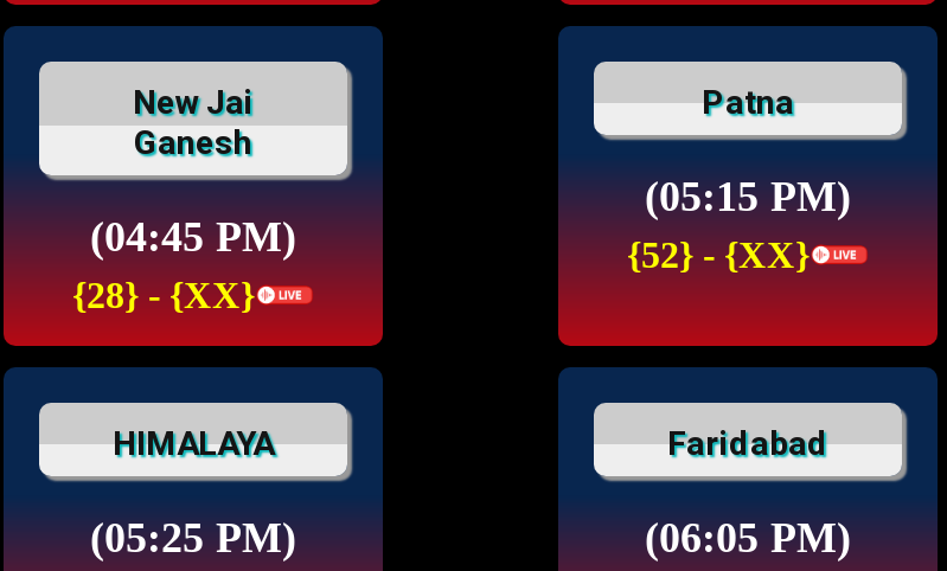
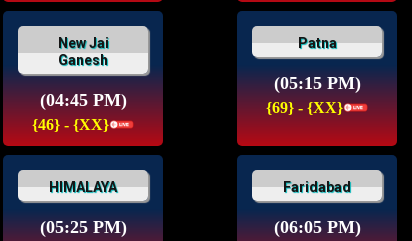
- {52} - {XX}
+ {69} - {XX}

- {28} - {XX}
+ {46} - {XX}
